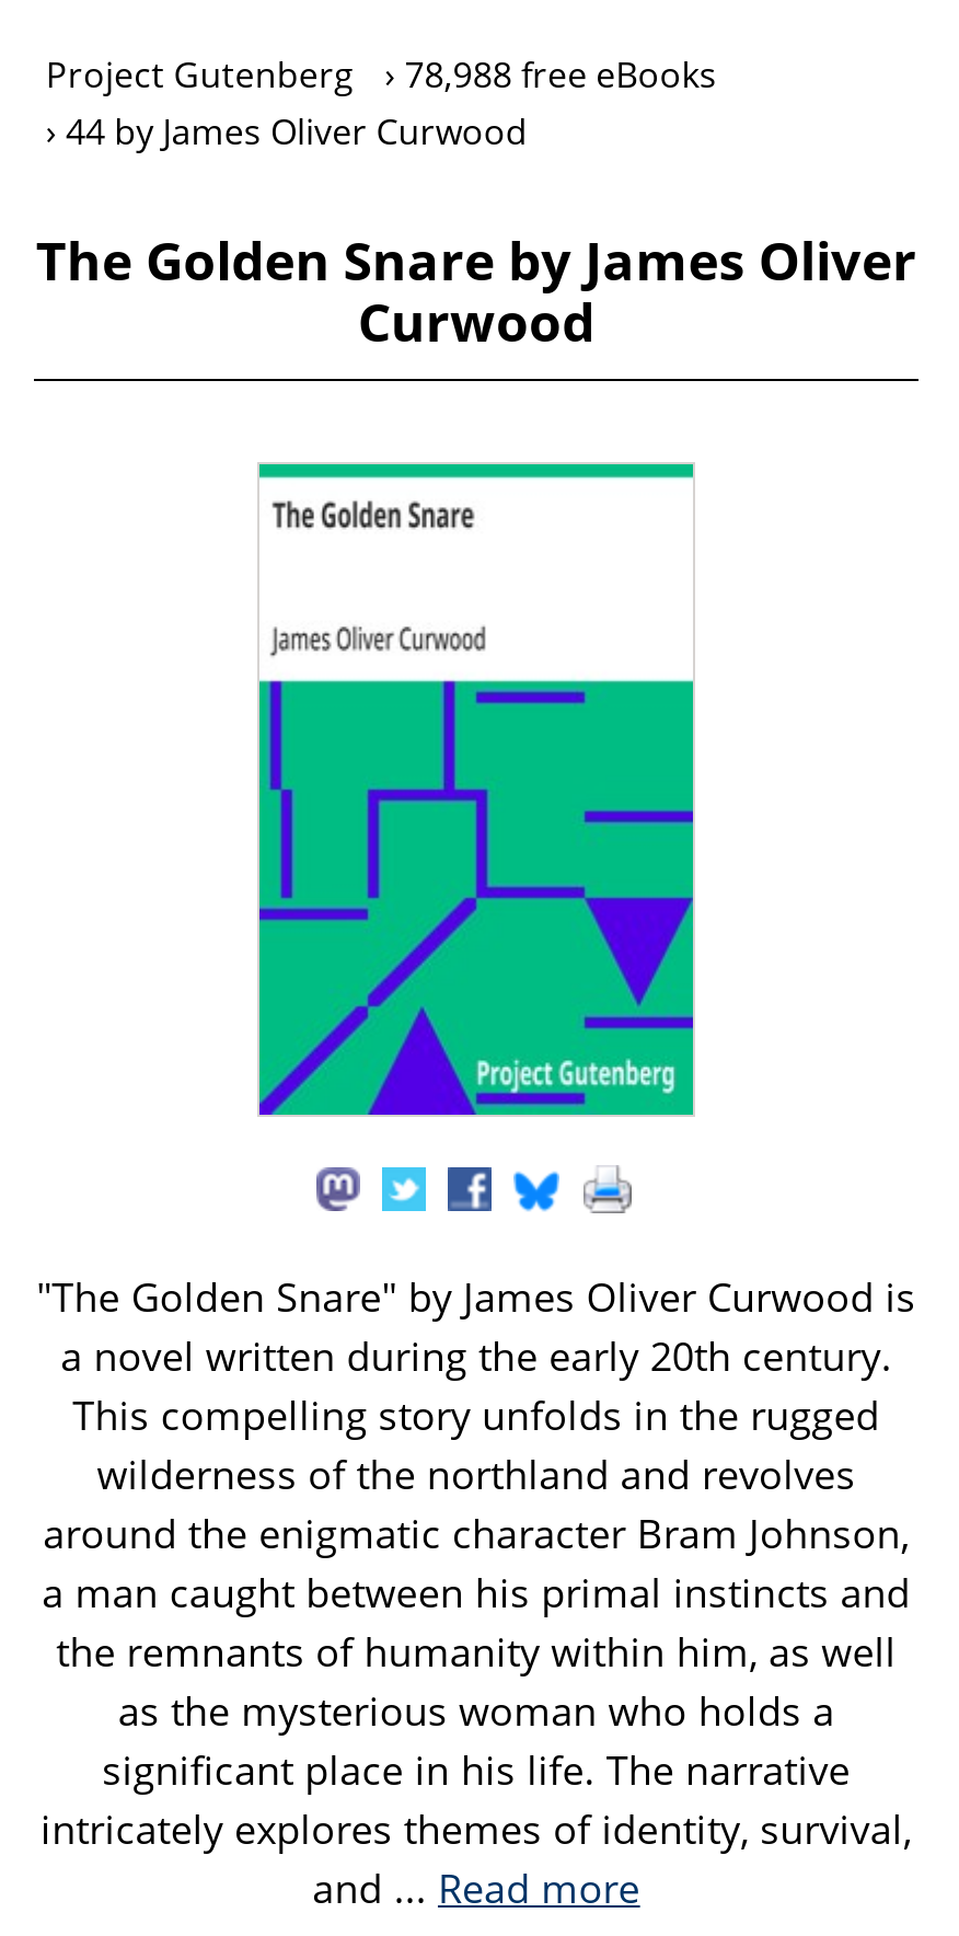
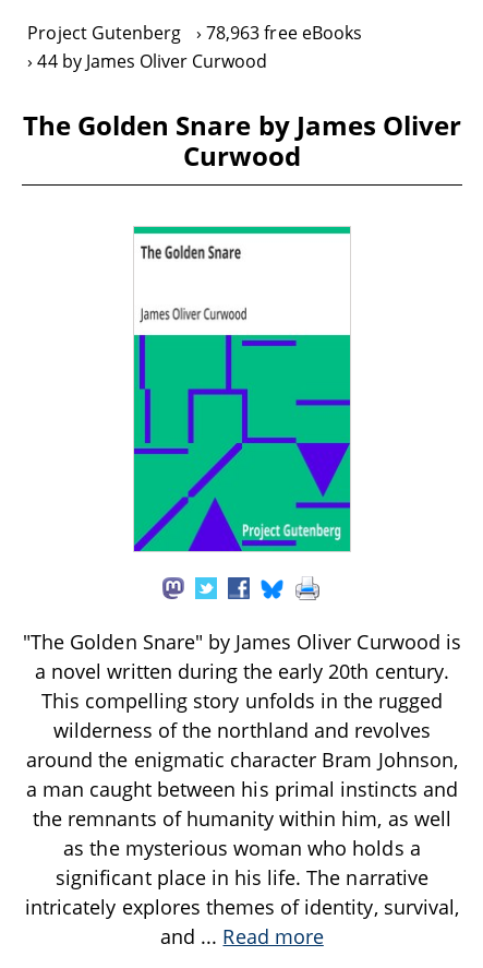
- Project Gutenberg 78,988 free eBooks
+ Project Gutenberg 78,963 free eBooks
